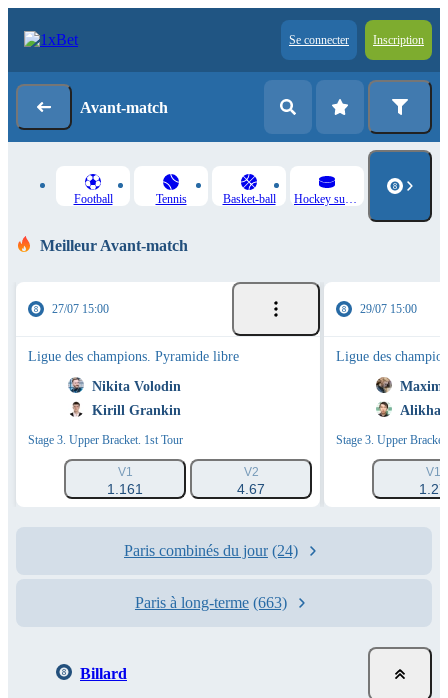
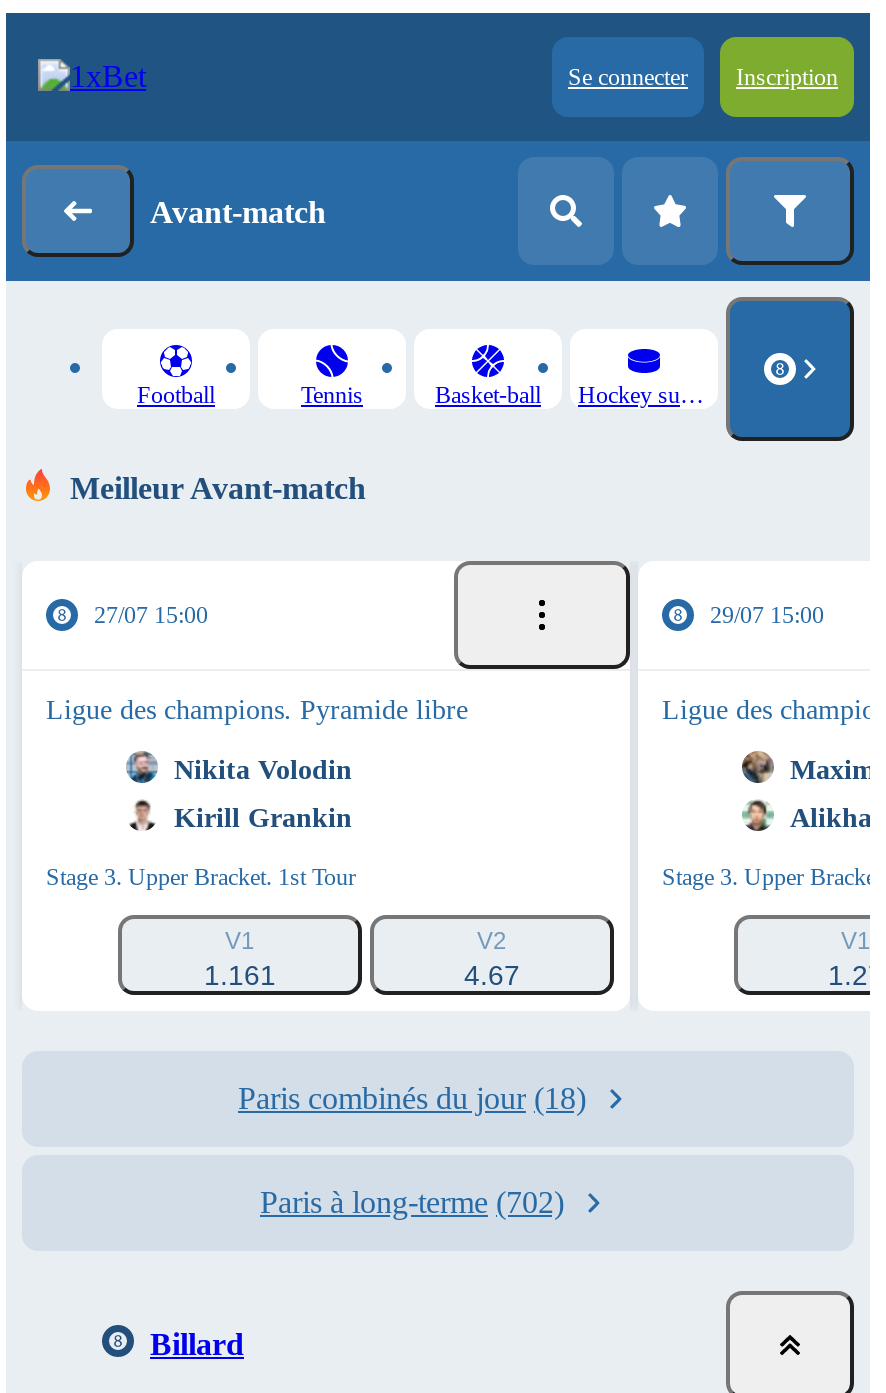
- Paris combinés du jour (24)
+ Paris combinés du jour (18)

- Paris à long-terme (663)
+ Paris à long-terme (702)
